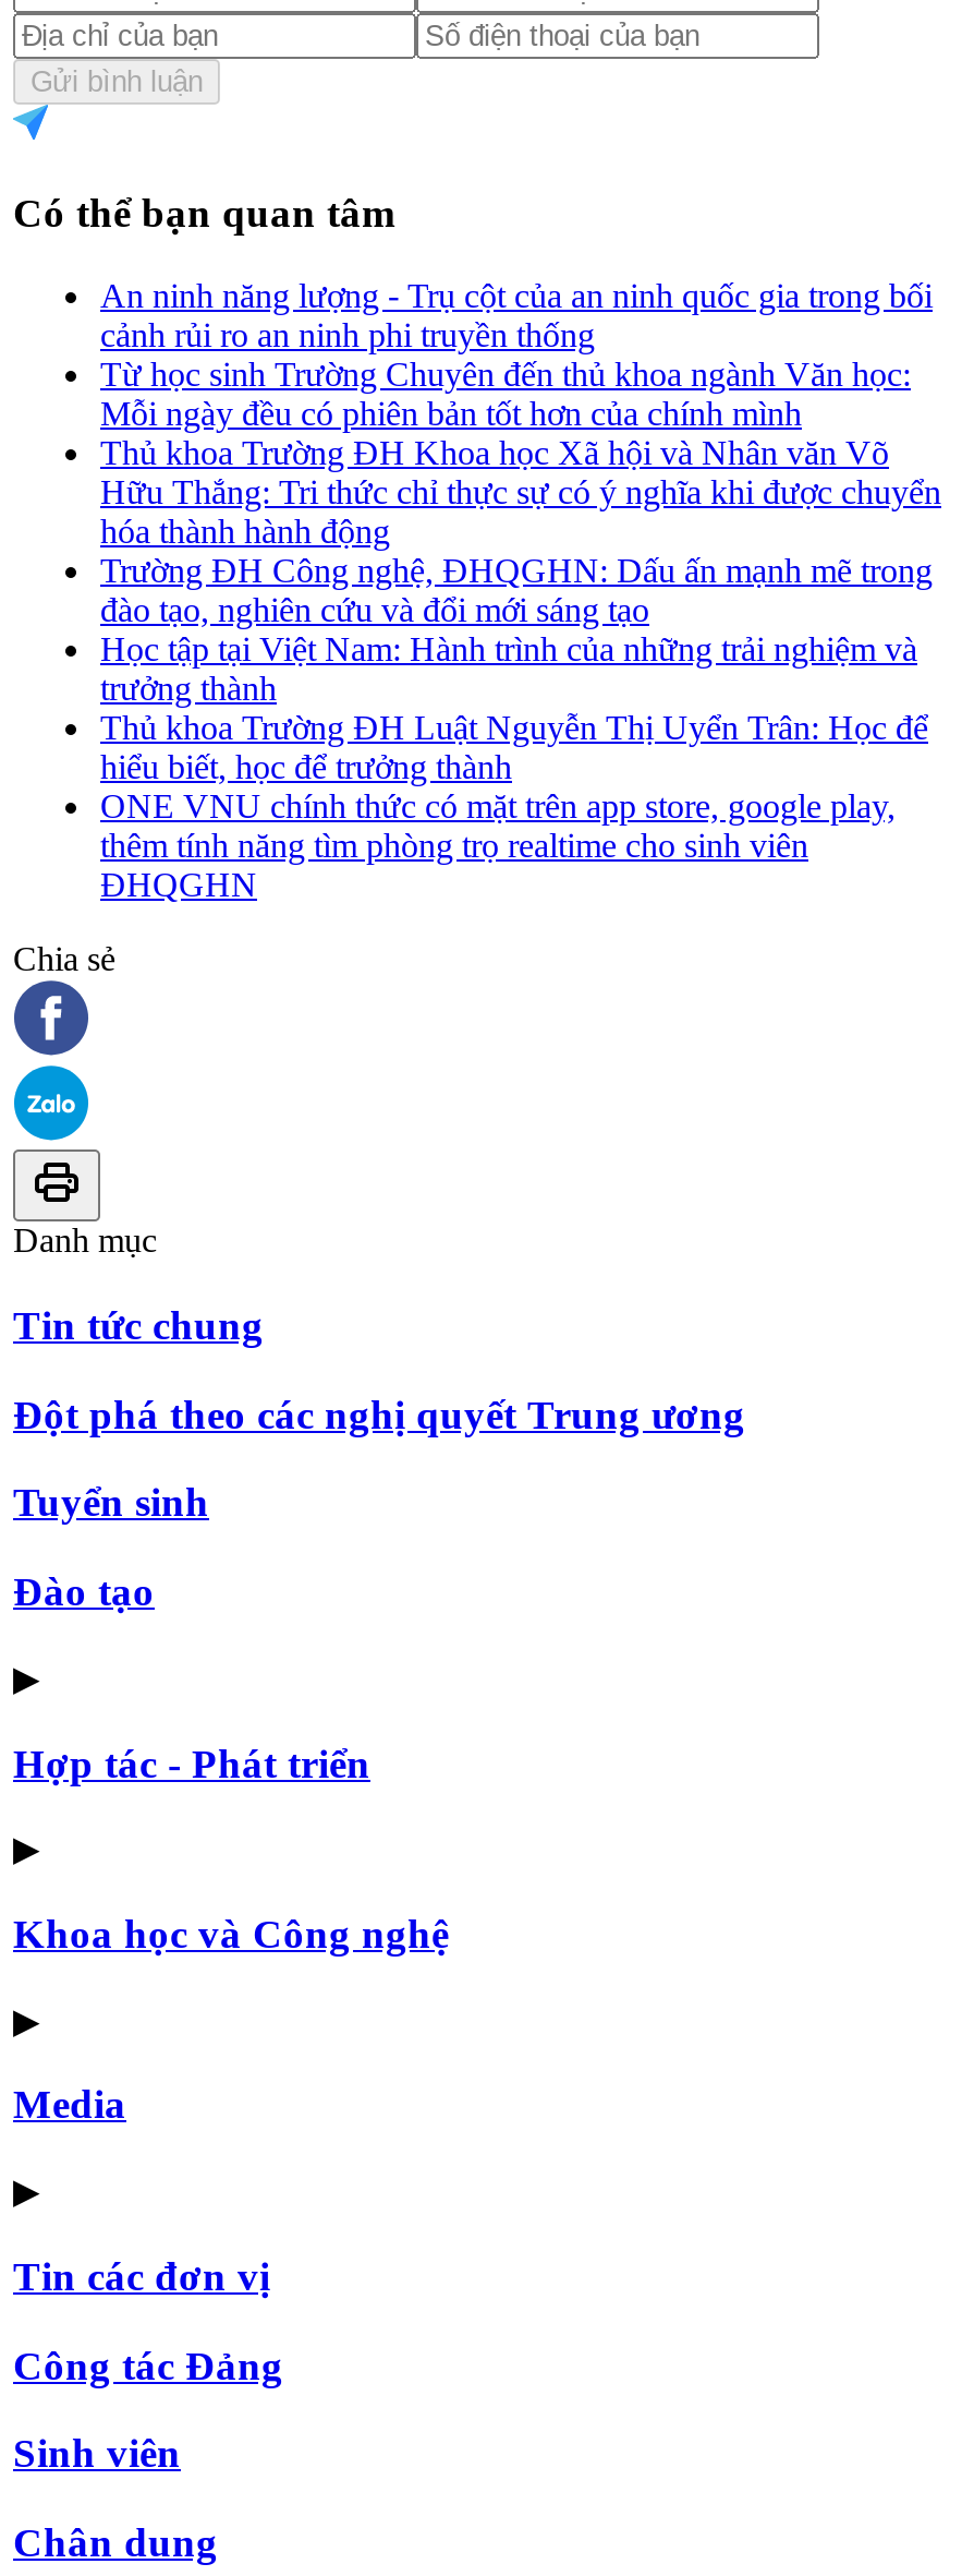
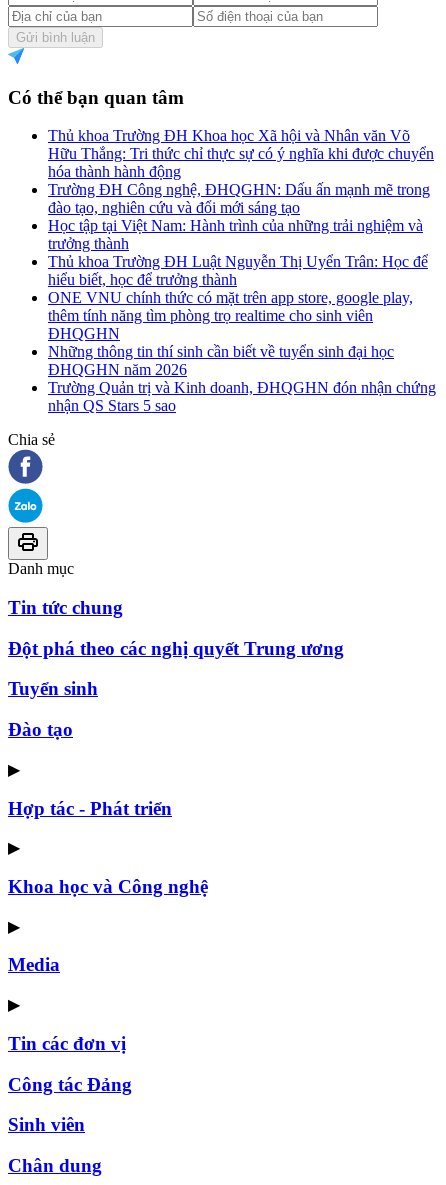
- An ninh năng lượng - Trụ cột của an ninh quốc gia trong bối
- cảnh rủi ro an ninh phi truyền thống
- Từ học sinh Trường Chuyên đến thủ khoa ngành Văn học:
- Mỗi ngày đều có phiên bản tốt hơn của chính mình

moved up: Thủ khoa Trường ĐH Khoa học Xã hội và Nhân văn Võ | Hữu Thắng: Tri thức chỉ thực sự có ý nghĩa khi được chuyển | hóa thành hành động | ... | thêm tính năng tìm phòng trọ realtime cho sinh viên | ĐHQGHN

+ Những thông tin thí sinh cần biết về tuyển sinh đại học
+ ĐHQGHN năm 2026
+ Trường Quản trị và Kinh doanh, ĐHQGHN đón nhận chứng
+ nhận QS Stars 5 sao
